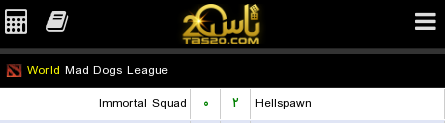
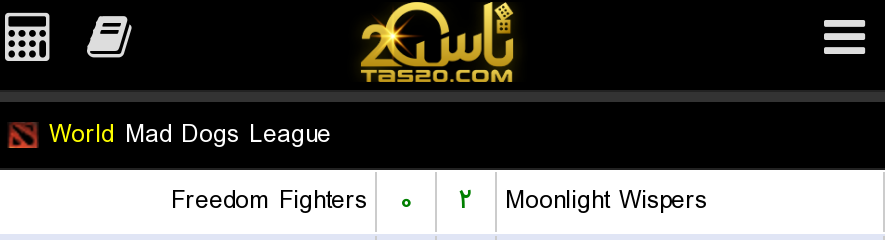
- Immortal Squad
+ Freedom Fighters

- Hellspawn
+ Moonlight Wispers
